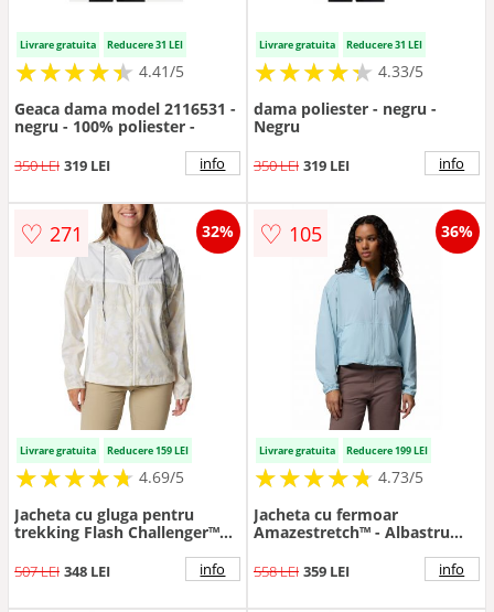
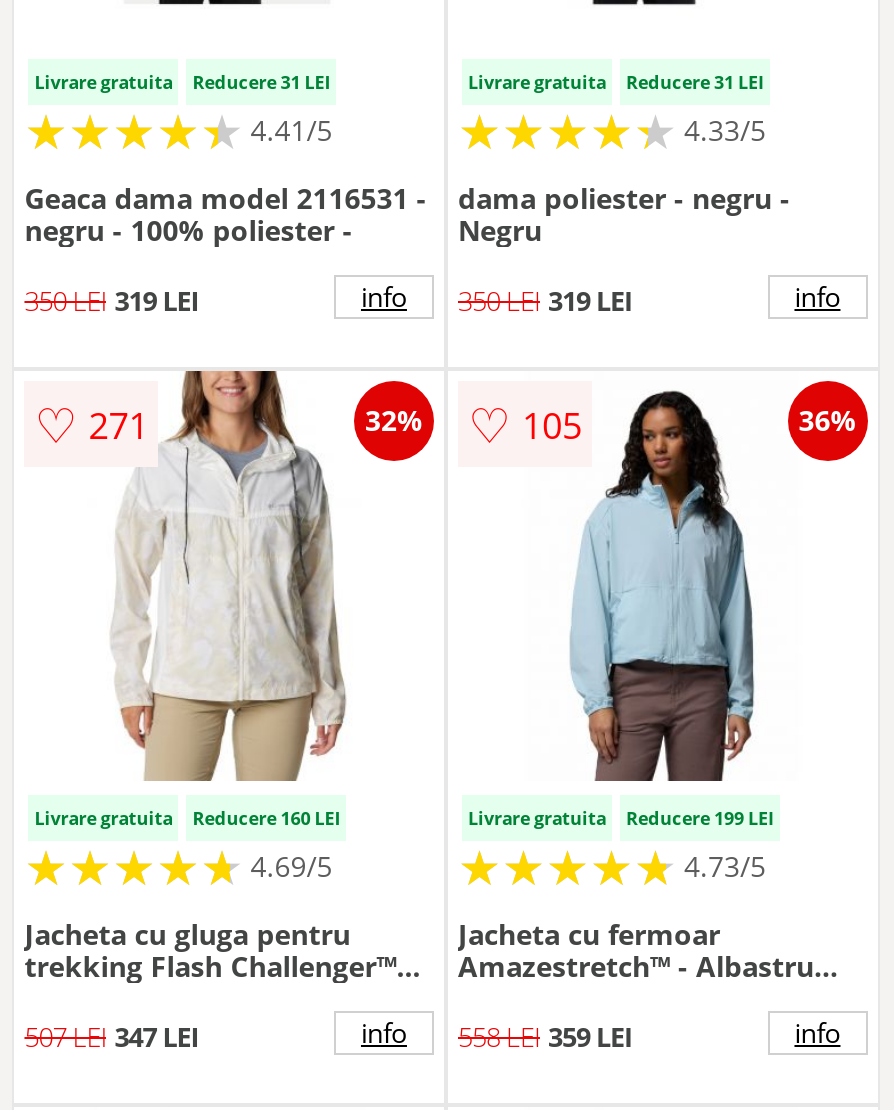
- Livrare gratuita Reducere 159 LEI
+ Livrare gratuita Reducere 160 LEI

- 348 LEI
+ 347 LEI
